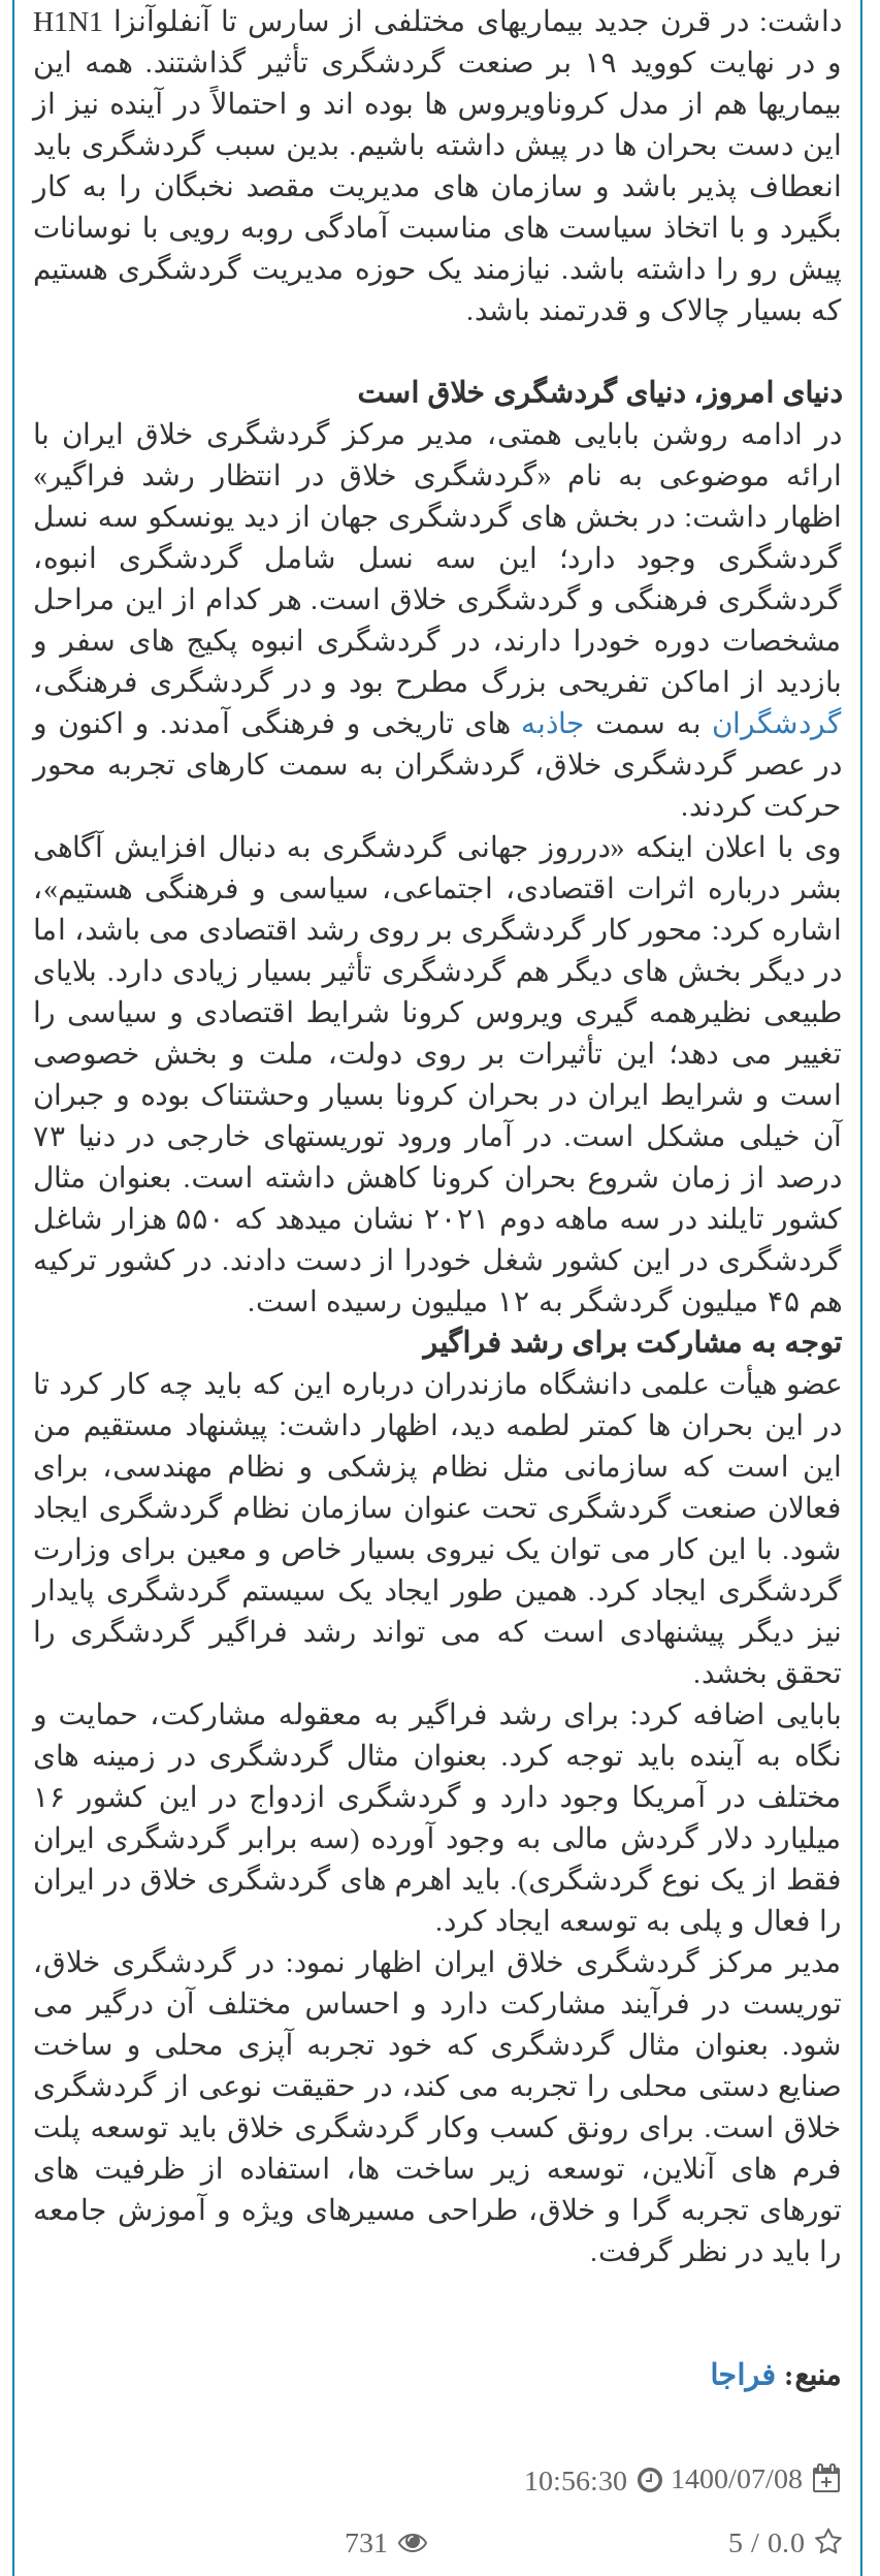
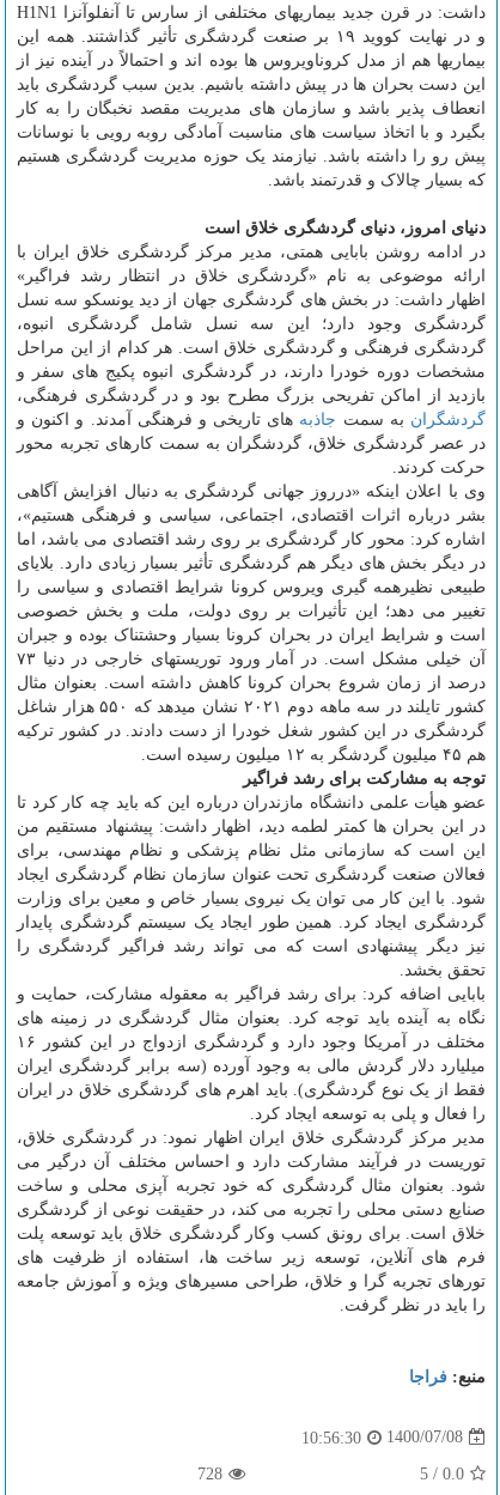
- 731
+ 728
